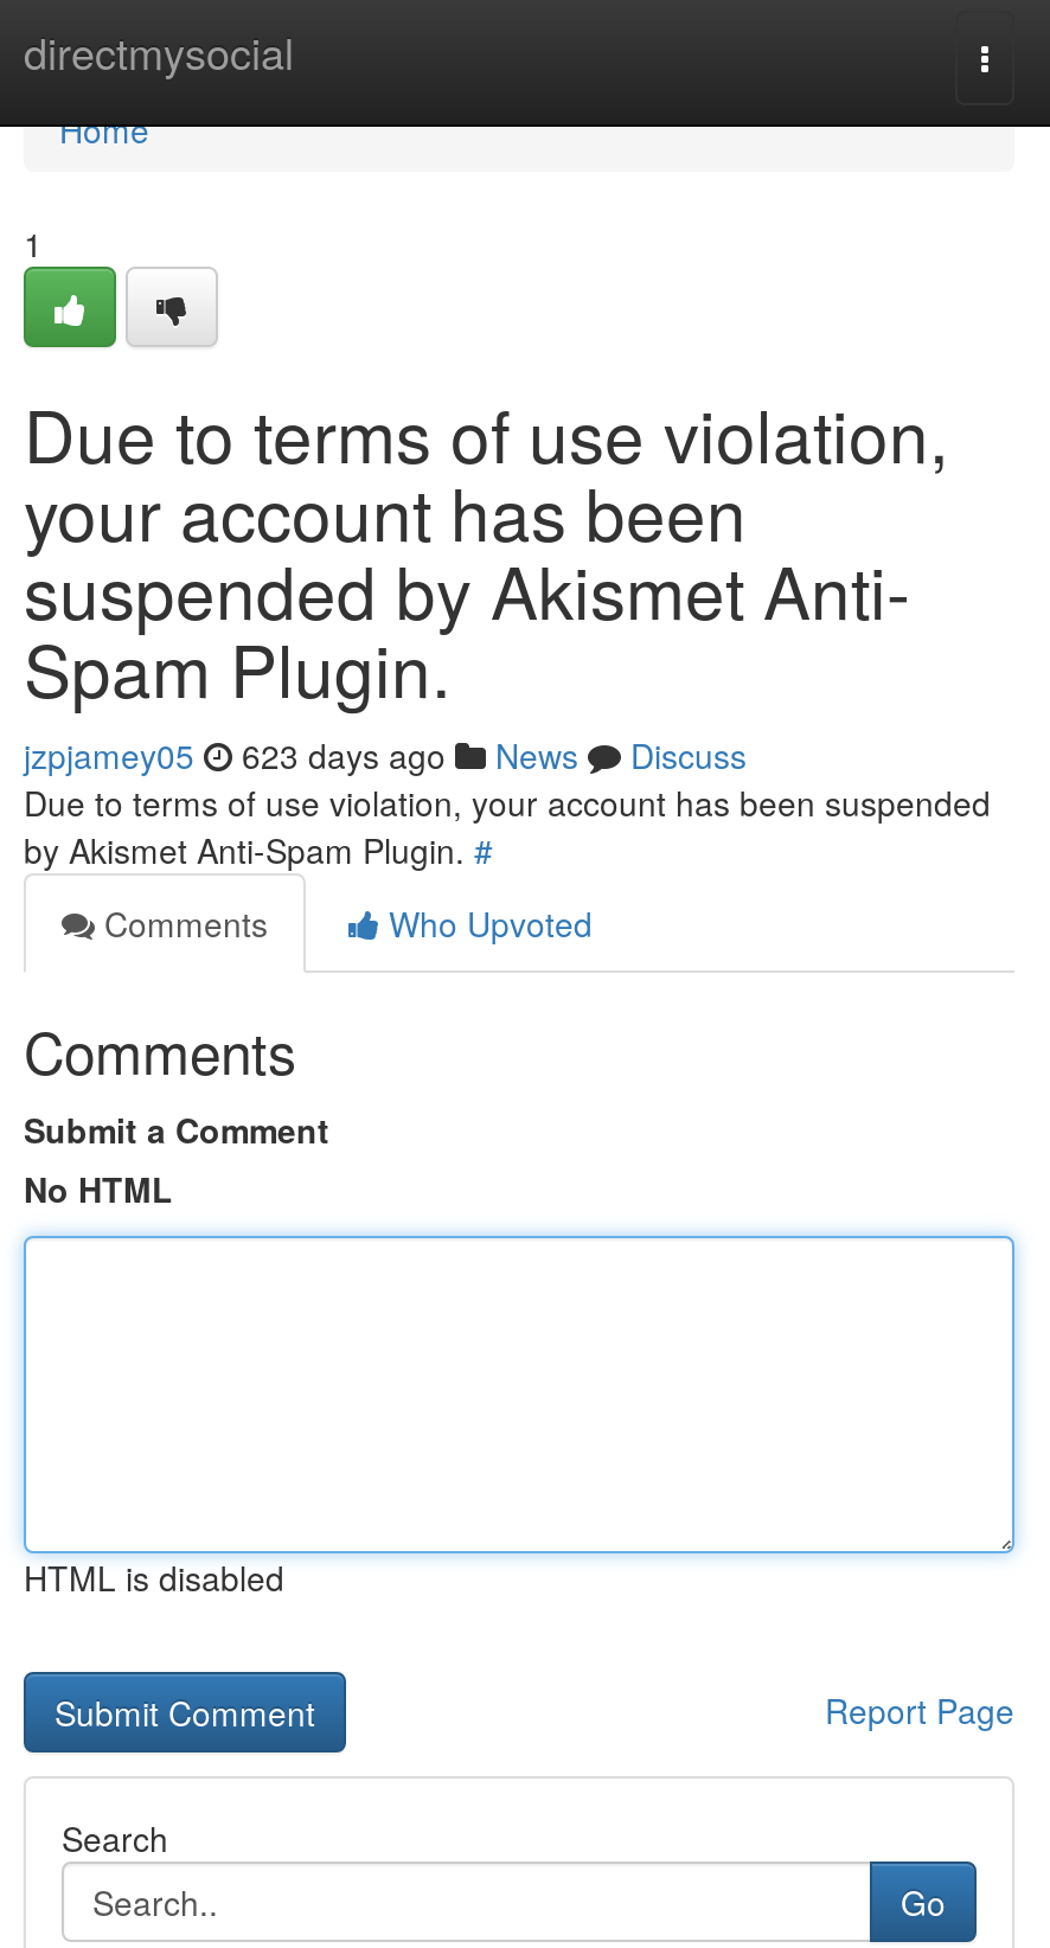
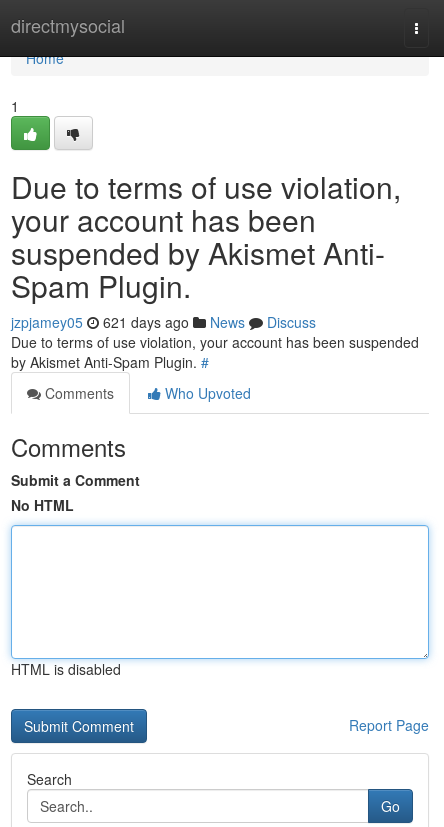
- jzpjamey05 623 days ago News Discuss
+ jzpjamey05 621 days ago News Discuss
